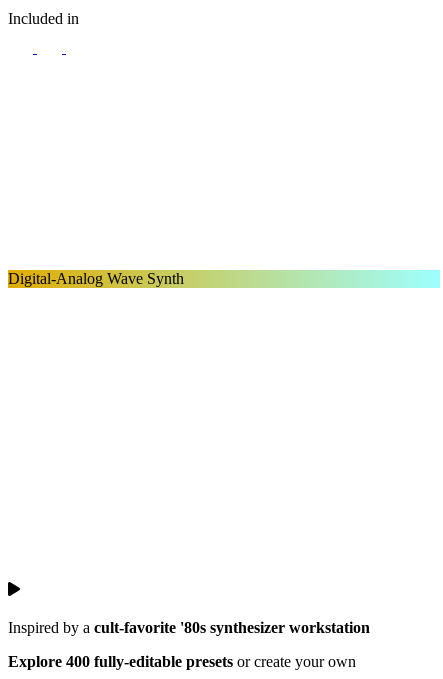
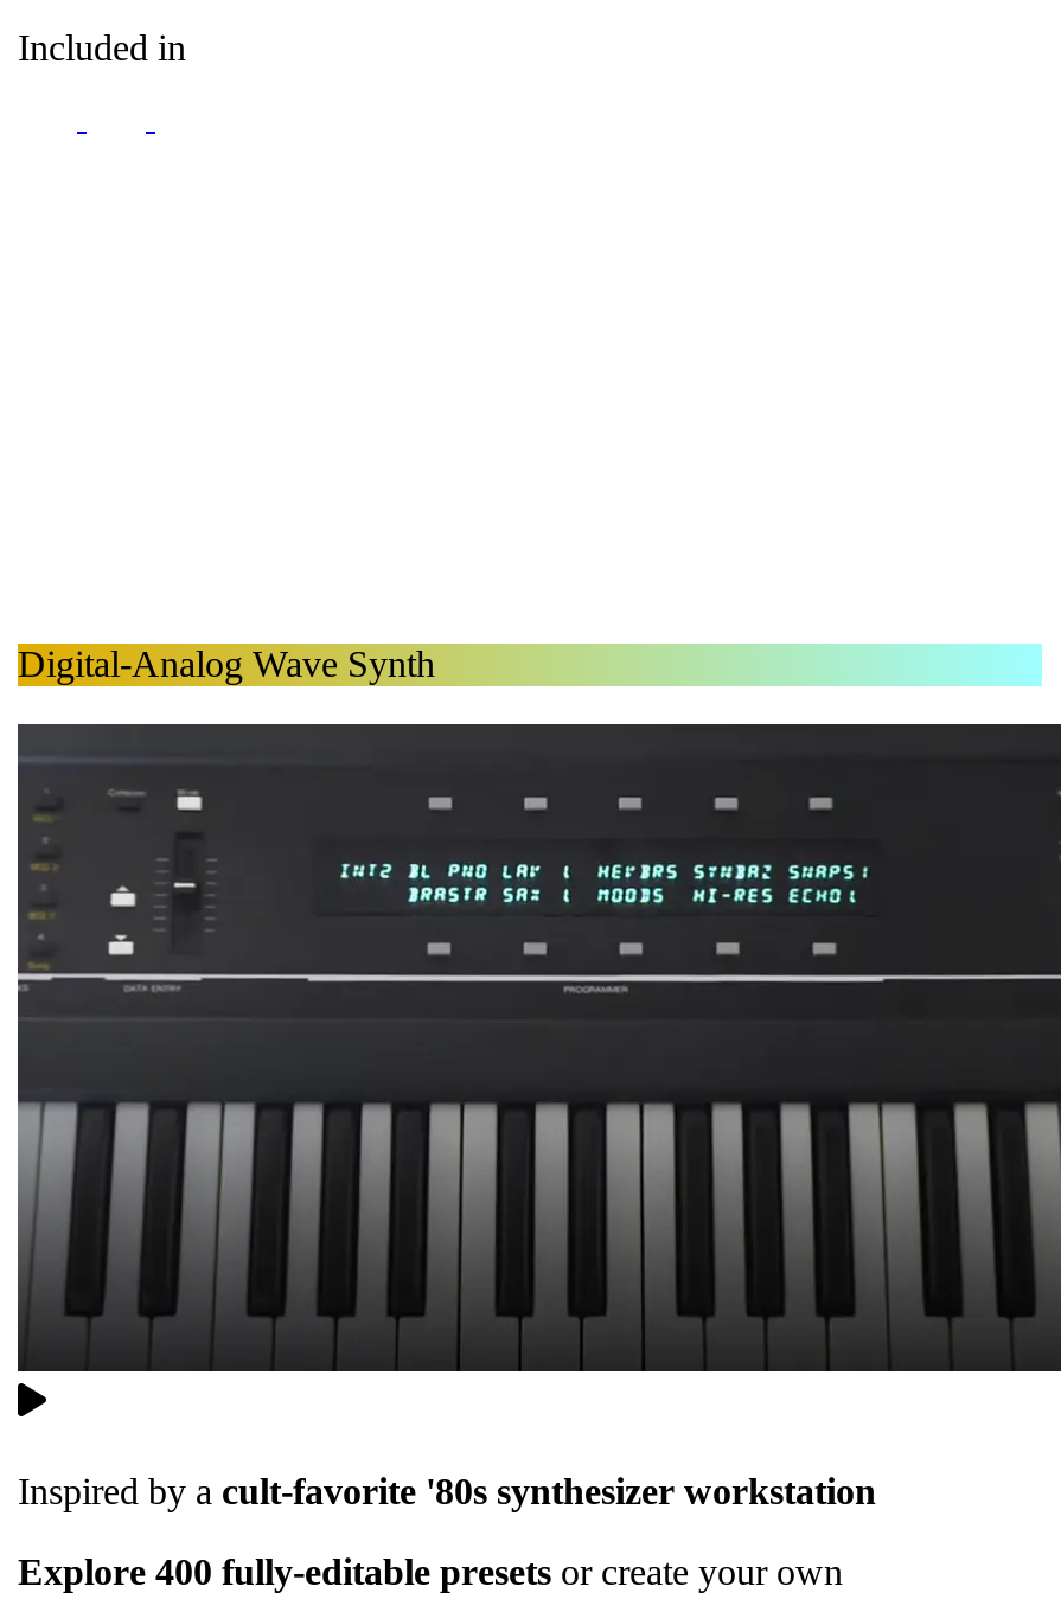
+ [image]
